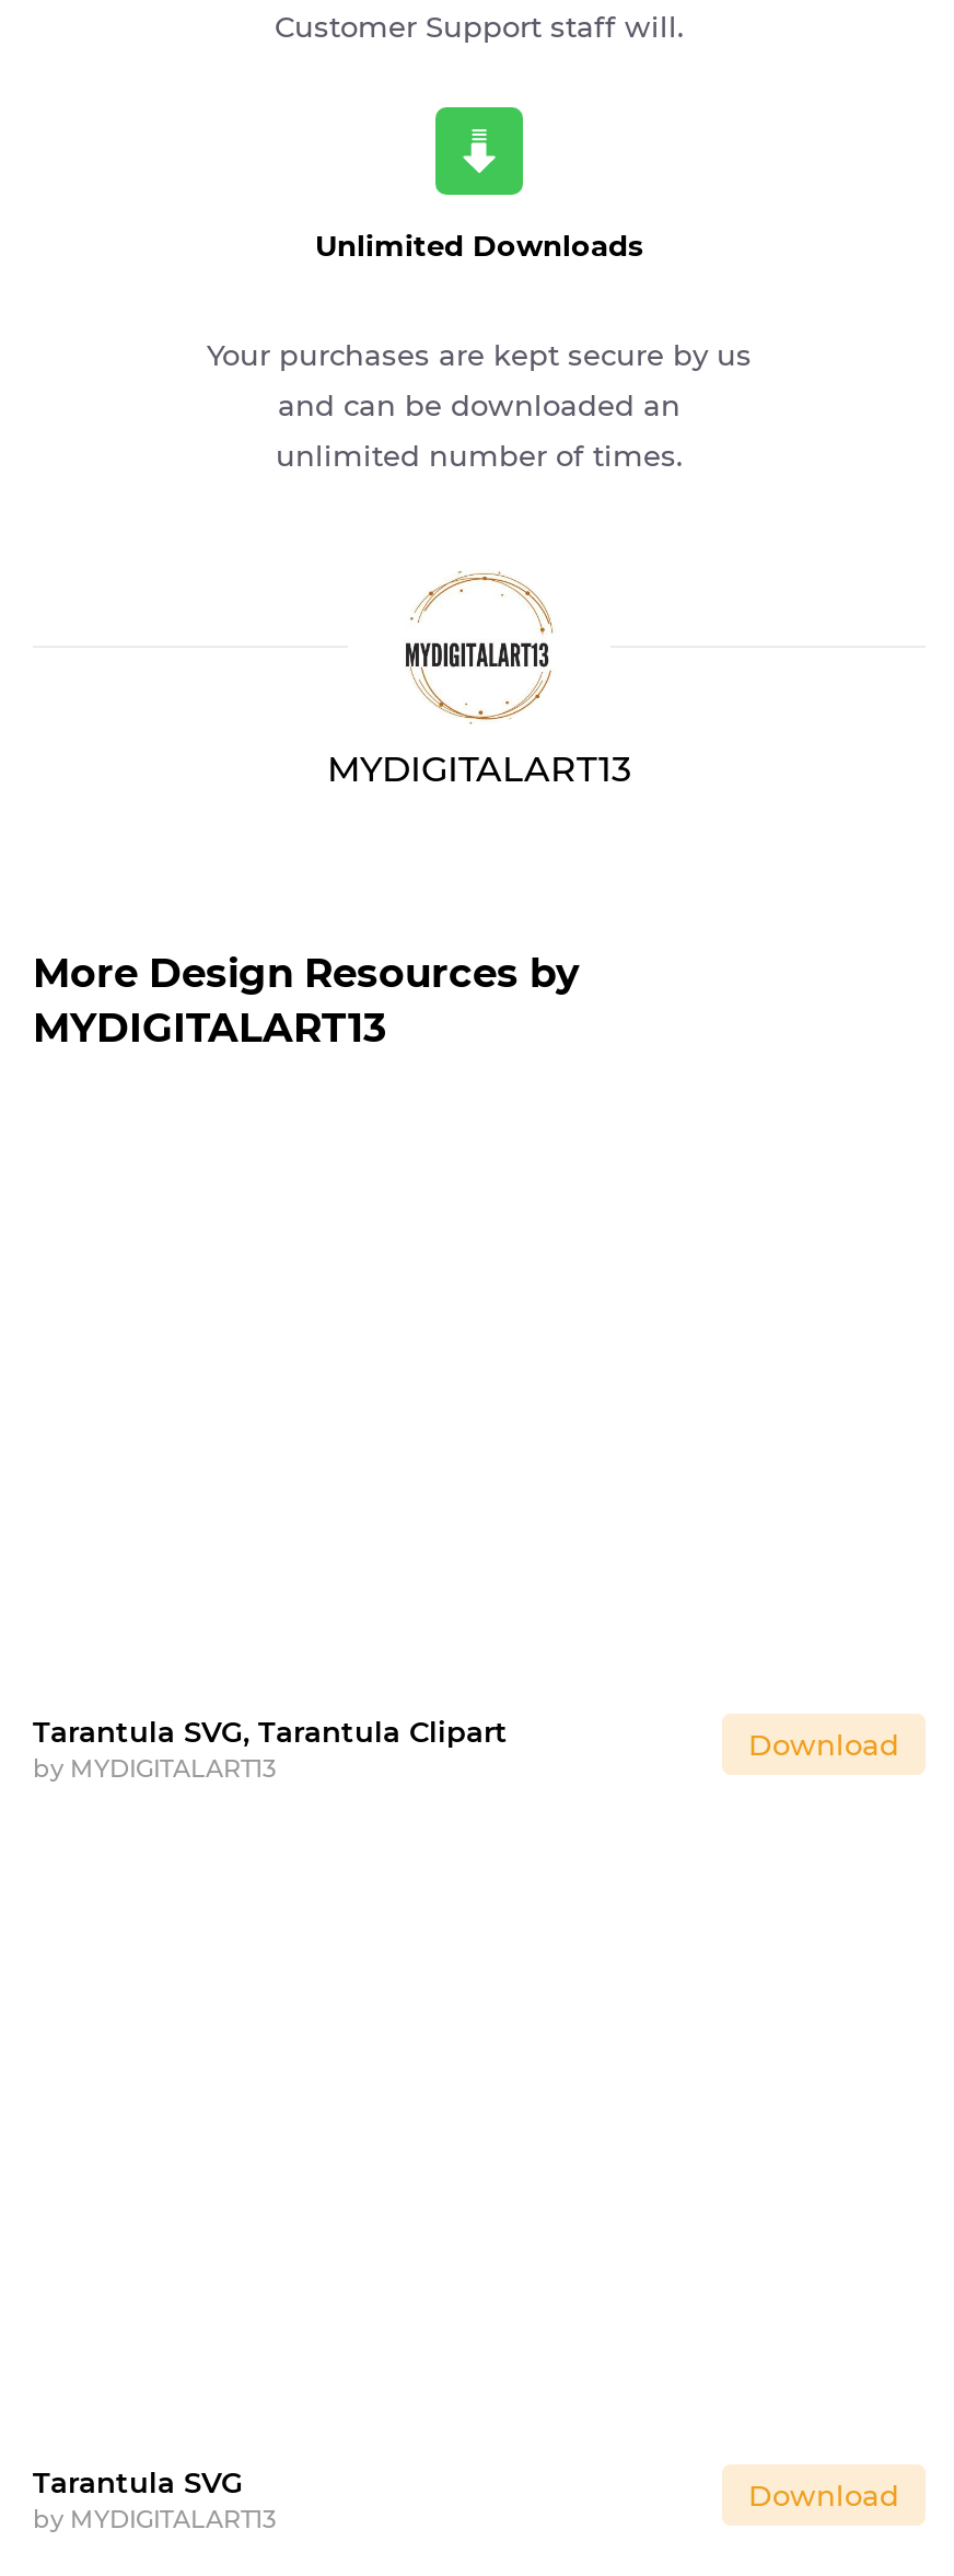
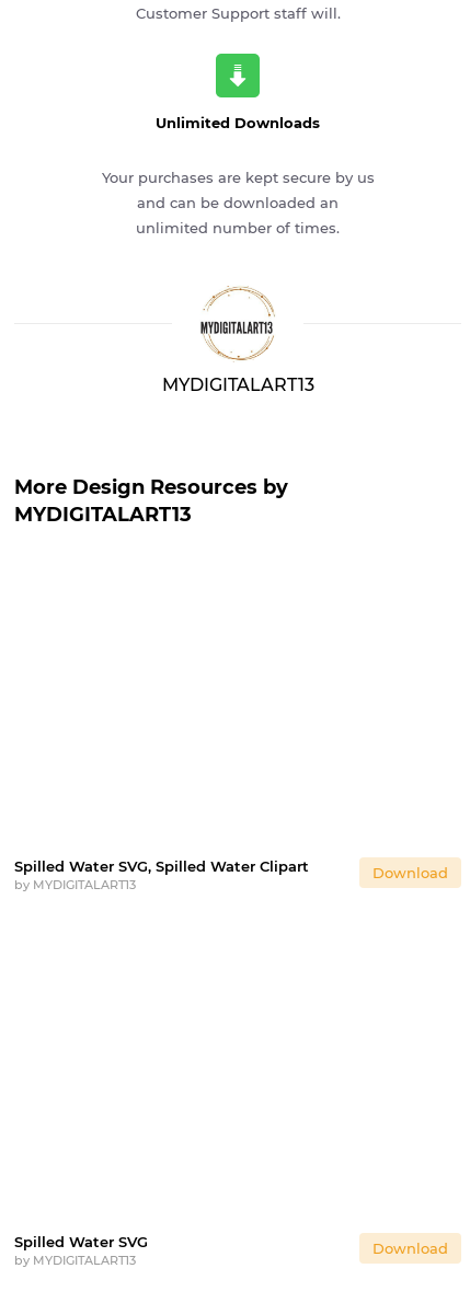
- Tarantula SVG, Tarantula Clipart
+ Spilled Water SVG, Spilled Water Clipart

- Tarantula SVG
+ Spilled Water SVG
